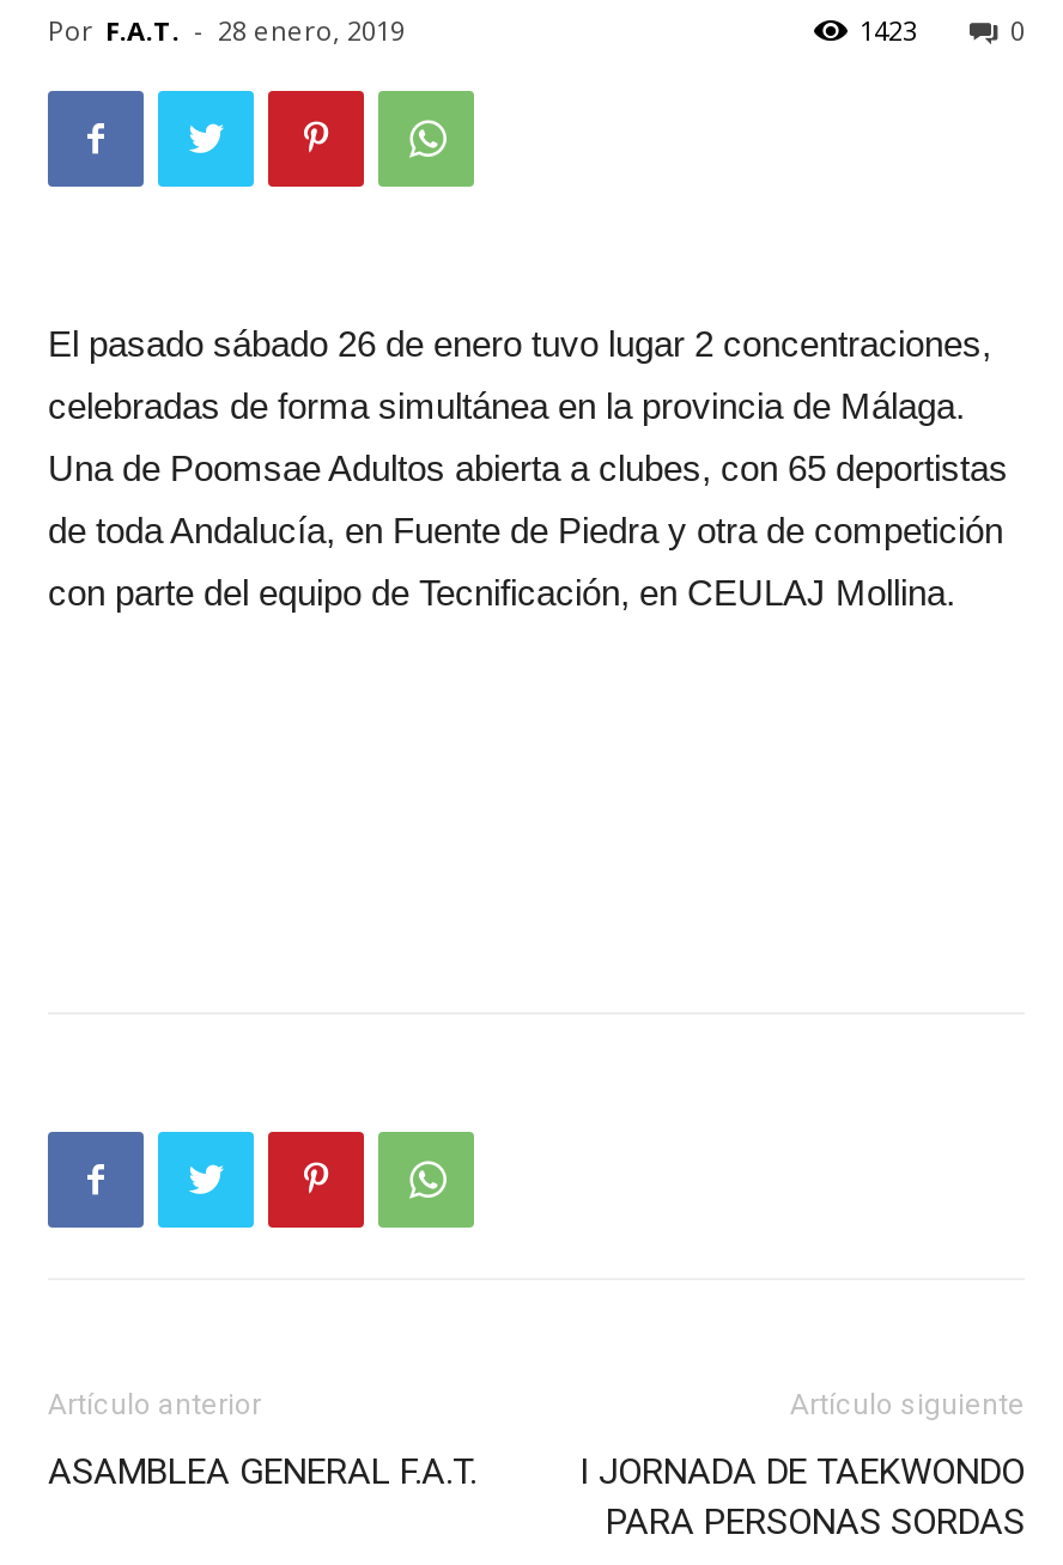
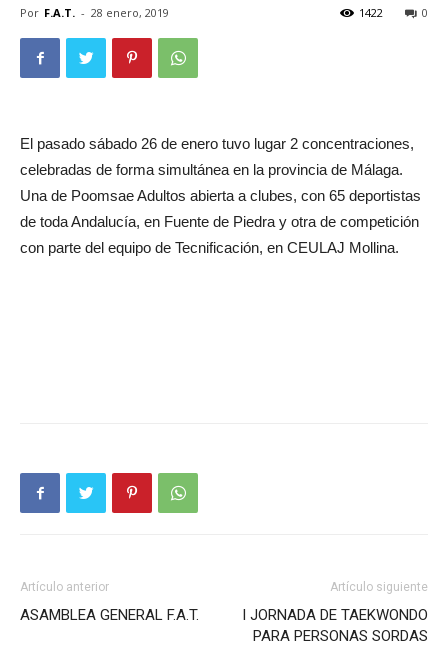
- 1423
+ 1422
